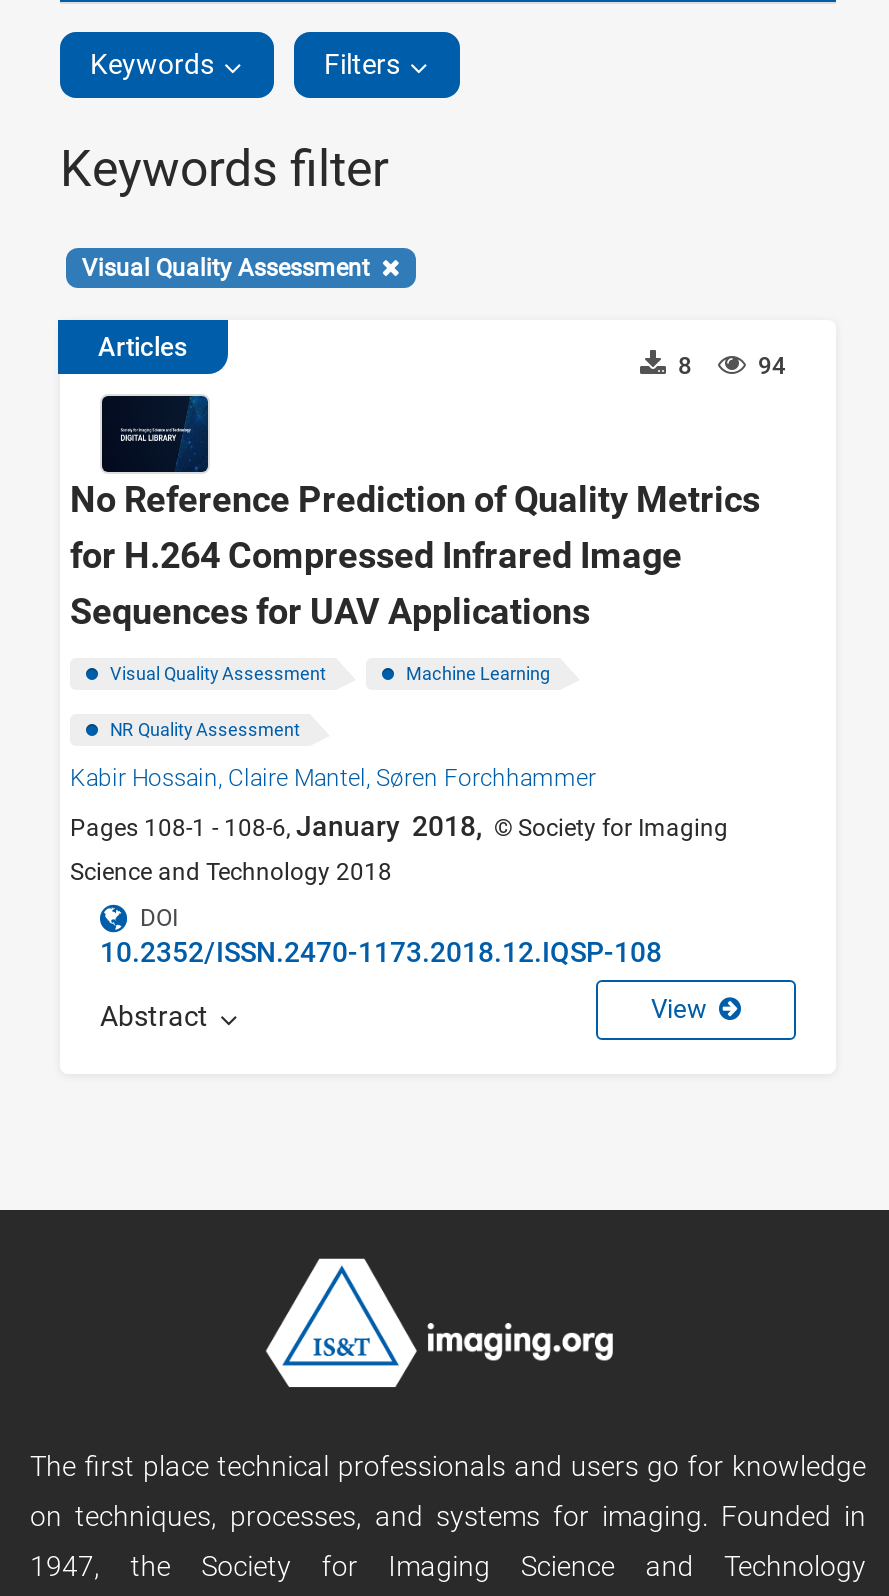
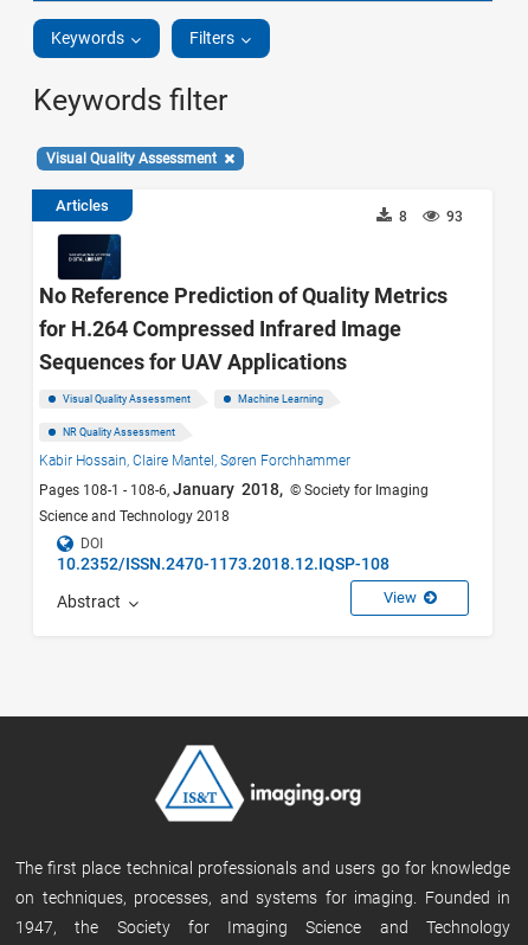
- 94
+ 93
